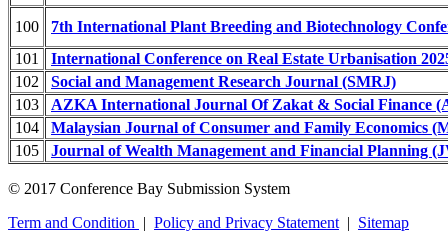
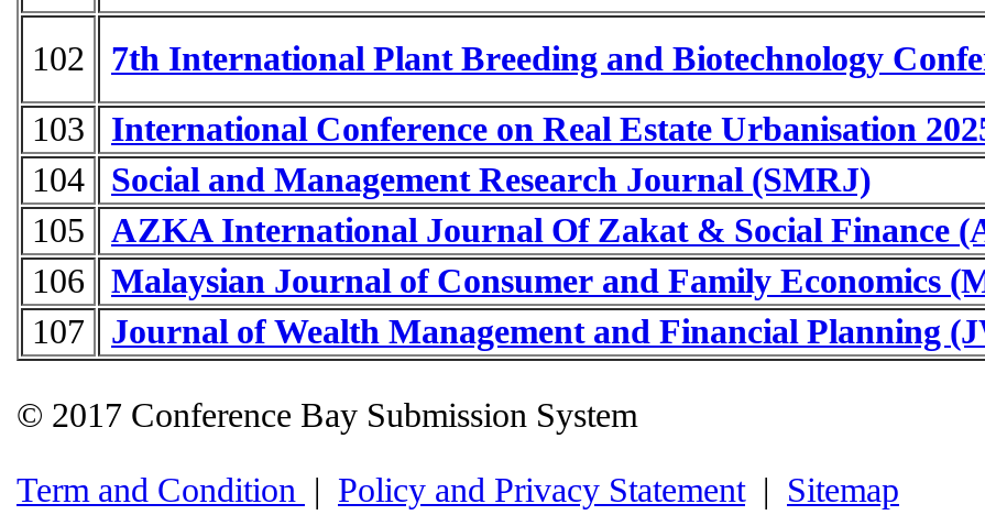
- 100
+ 102

- 101
+ 103

- 102 Social and Management Research Journal (SMRJ)
+ 104 Social and Management Research Journal (SMRJ)

- 103
+ 105

- 104
+ 106

- 105
+ 107
